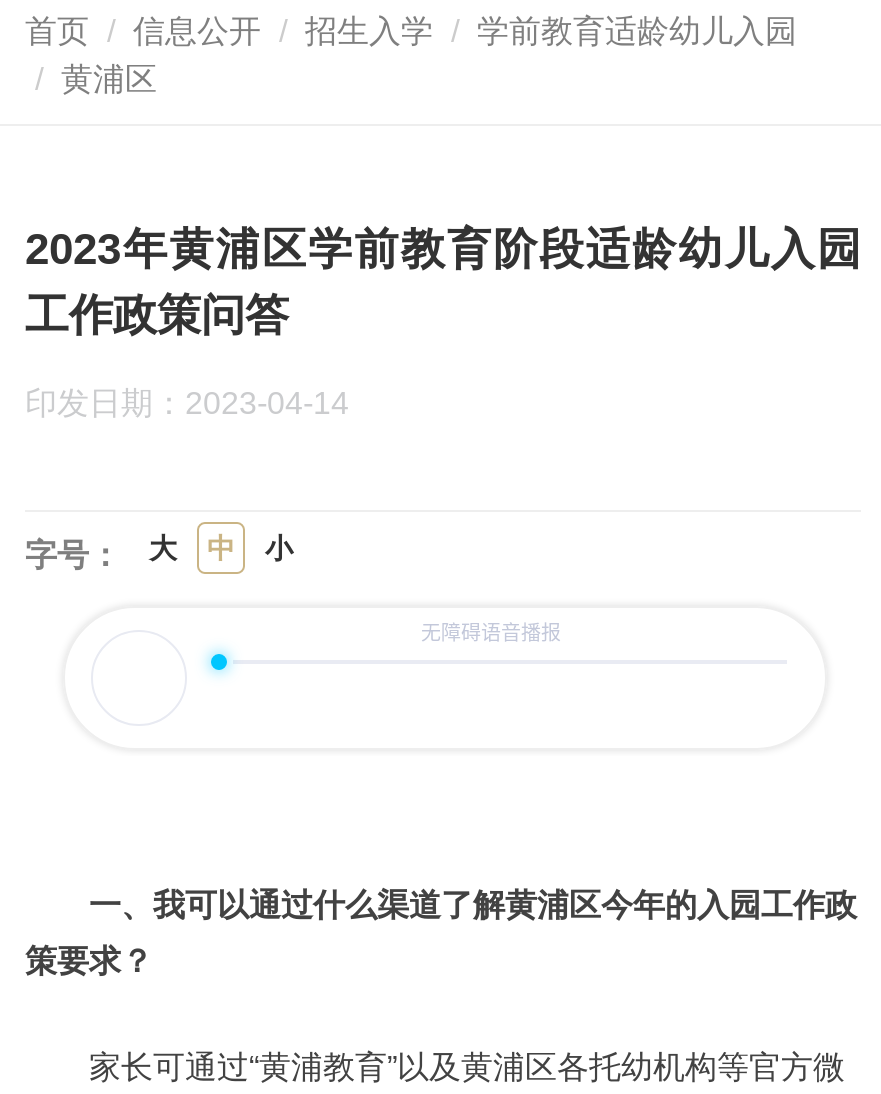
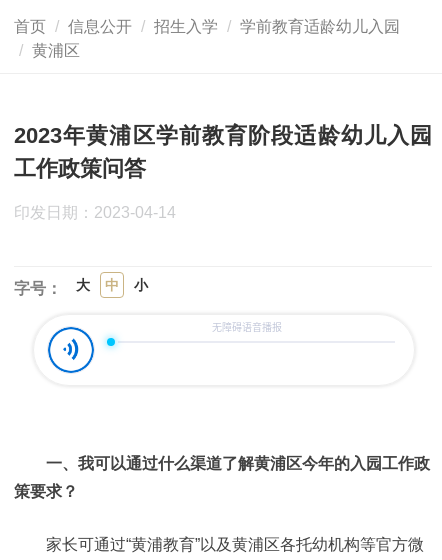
+ [image]
